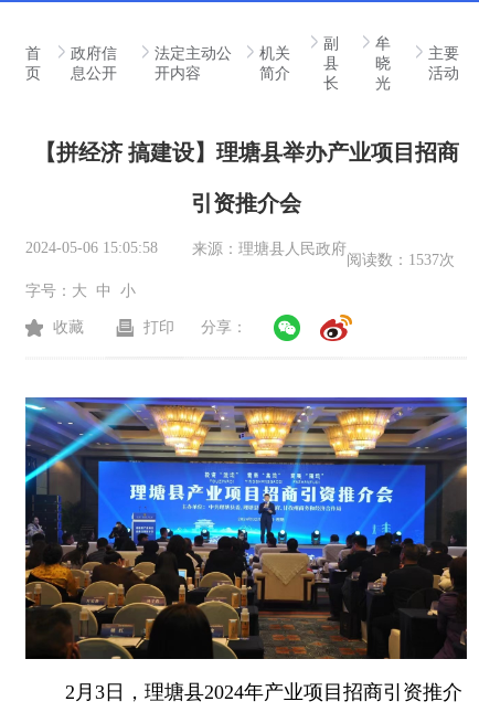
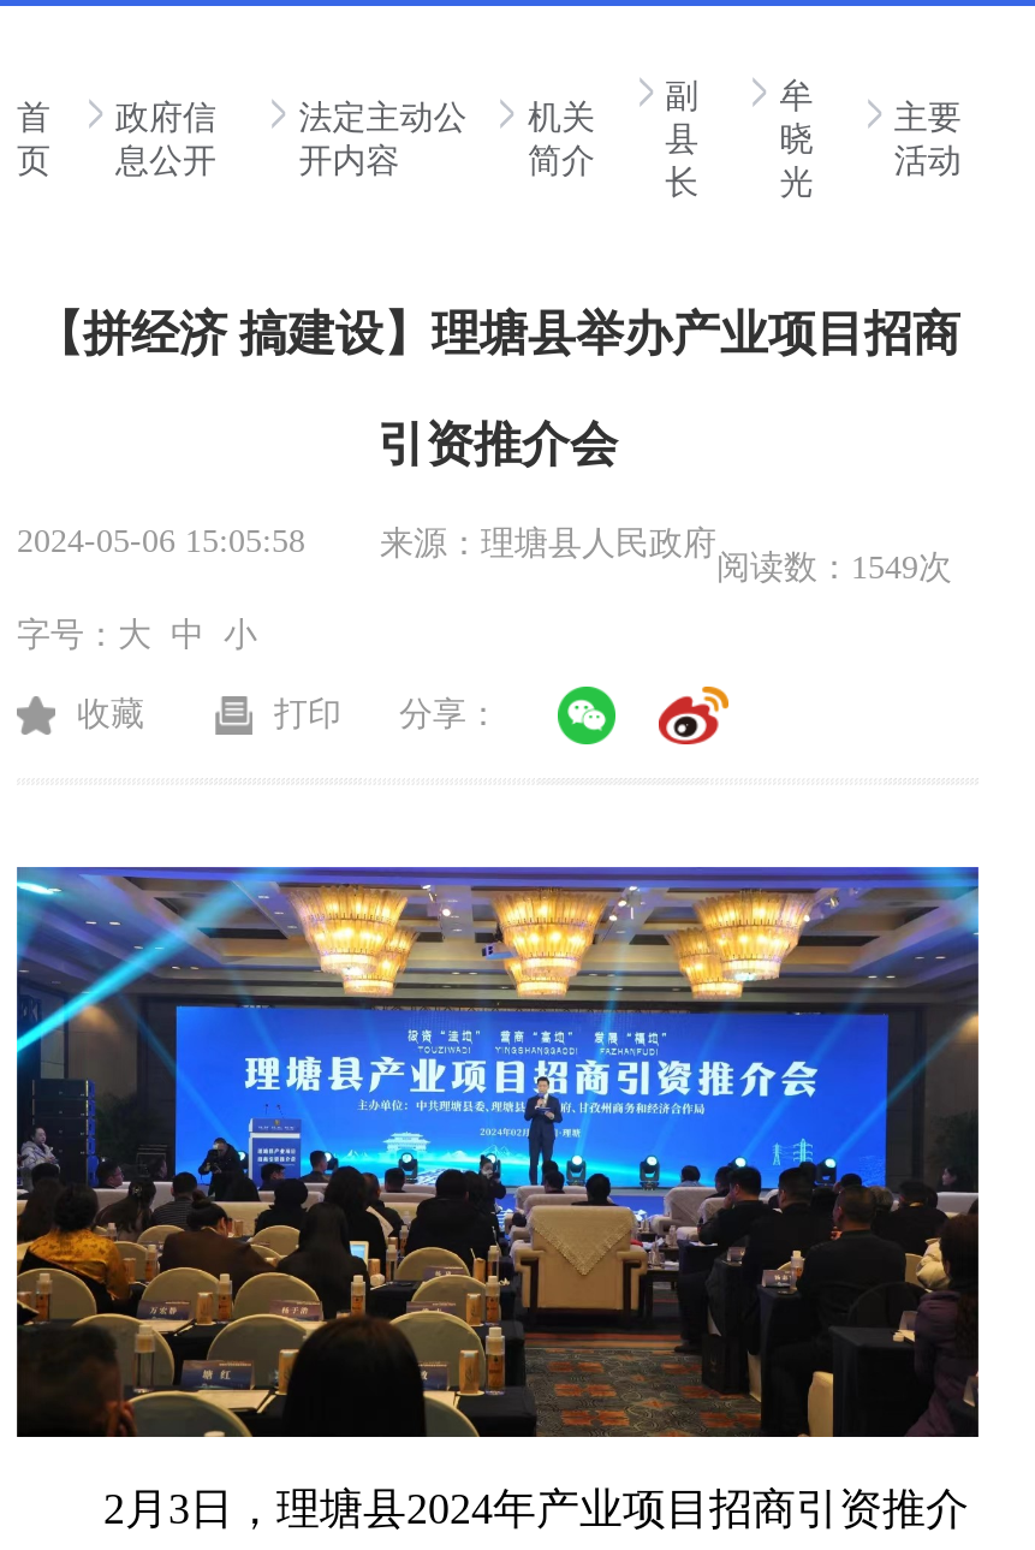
- 阅读数：1537次
+ 阅读数：1549次
